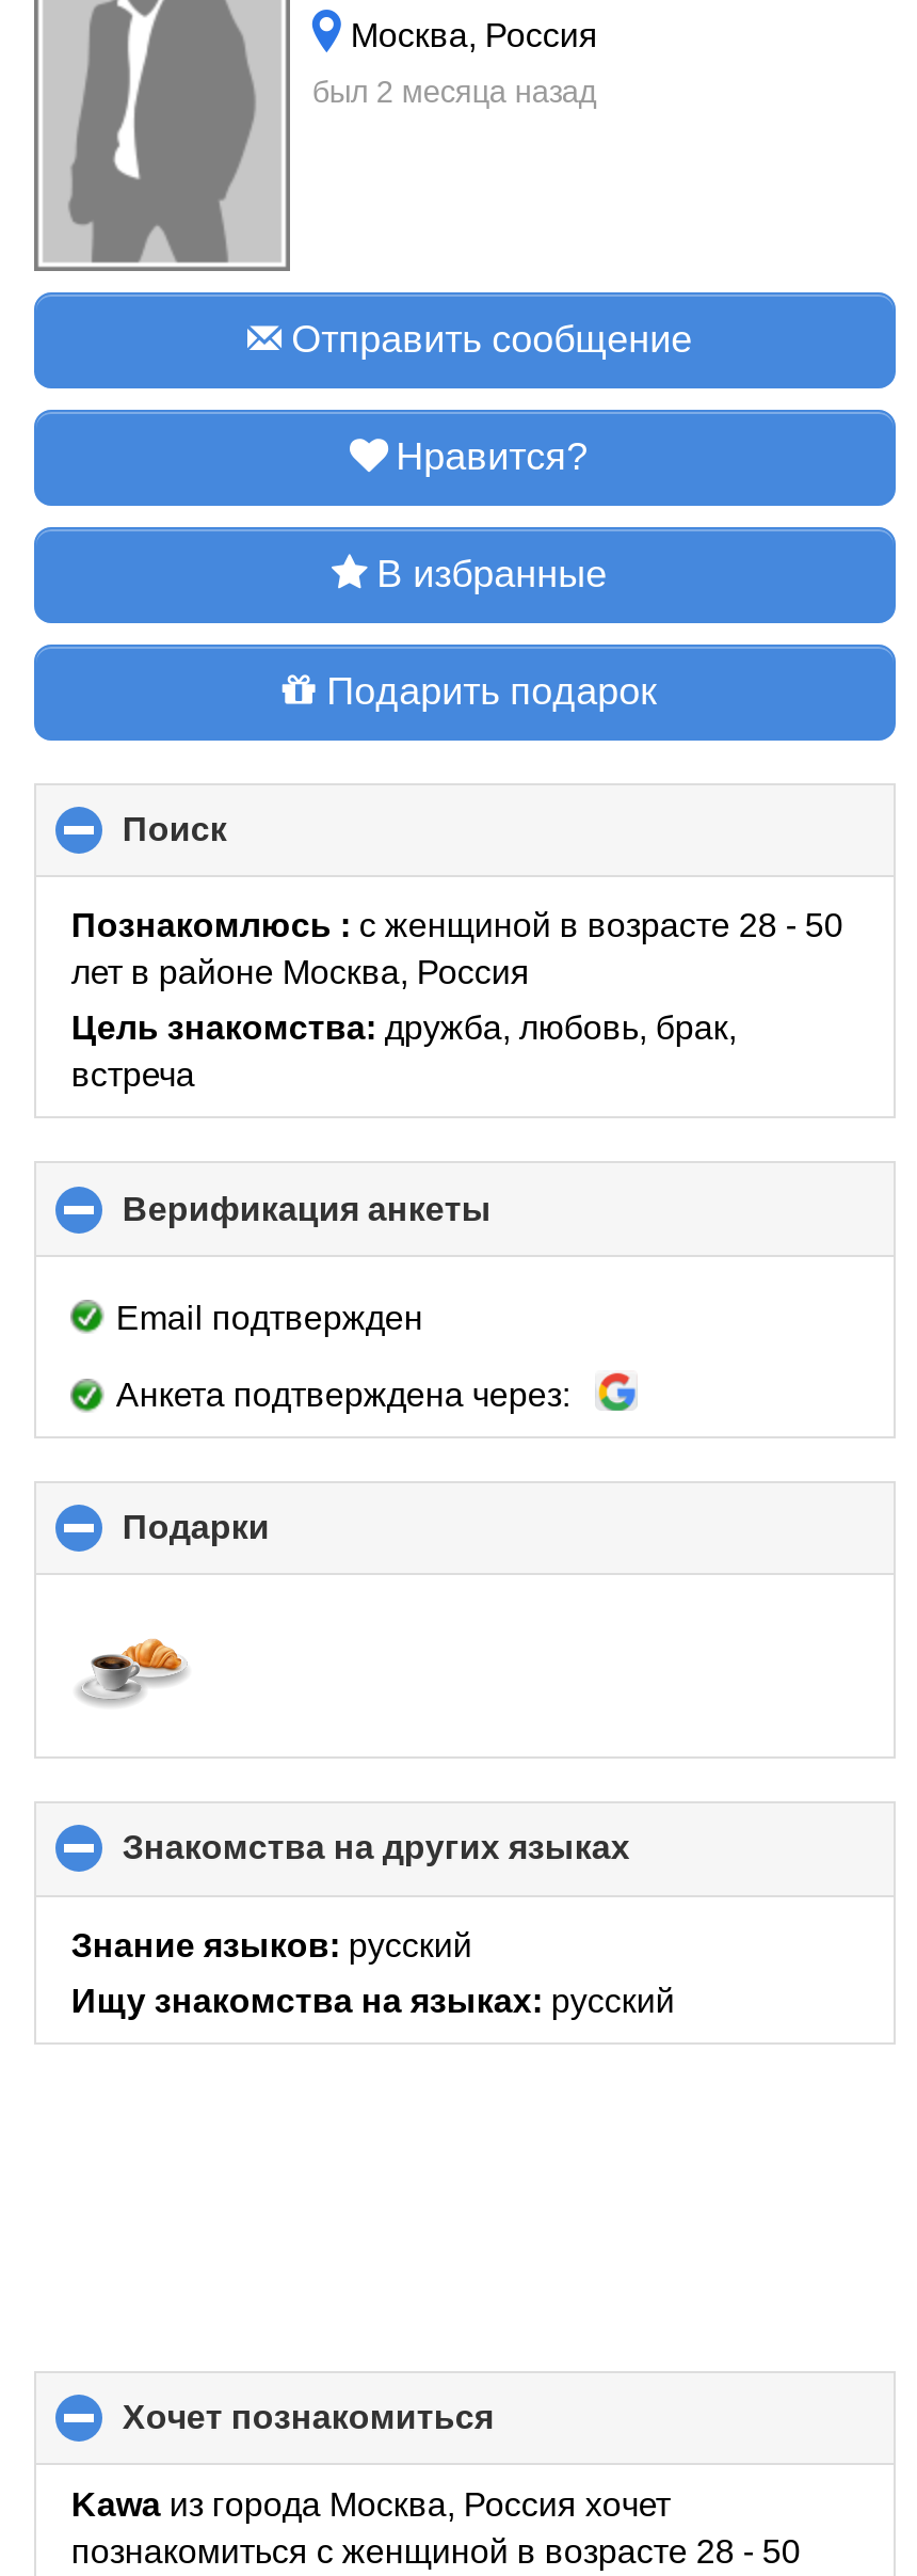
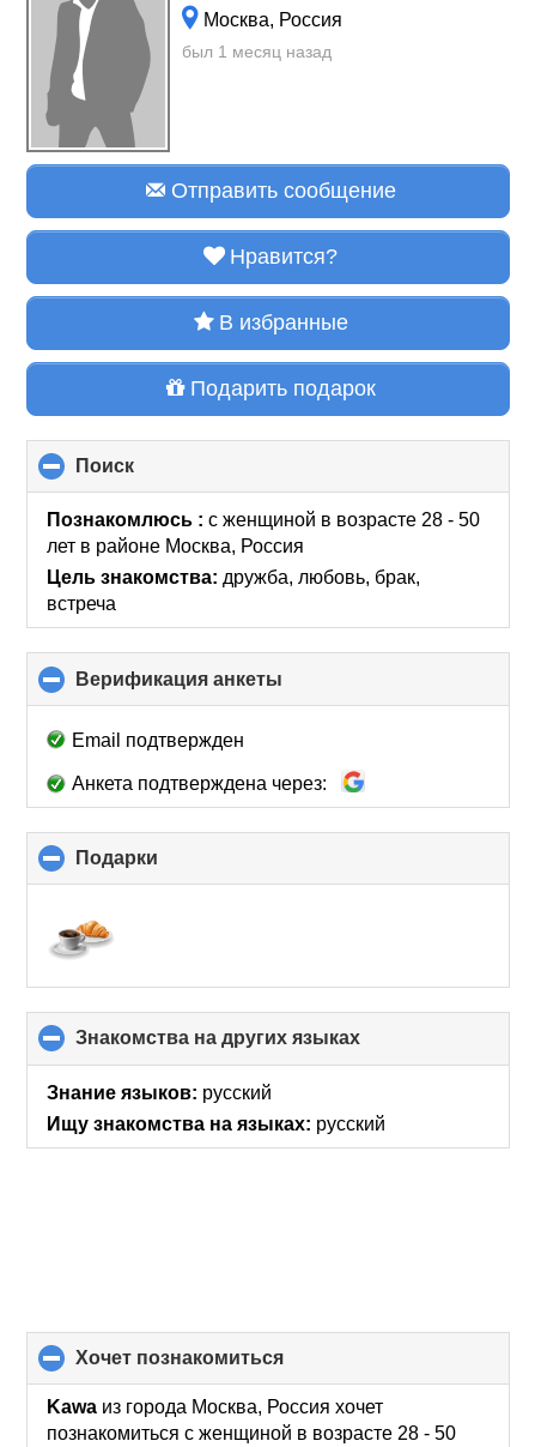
- был 2 месяца назад
+ был 1 месяц назад
